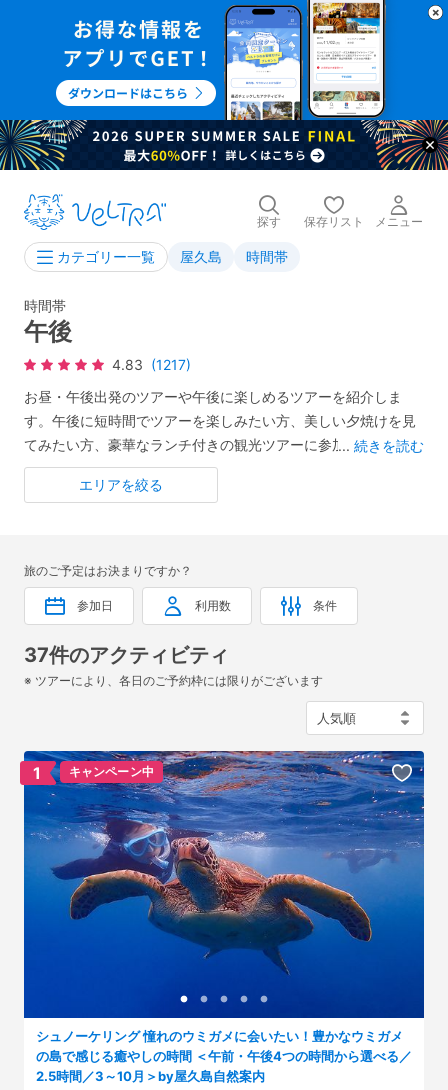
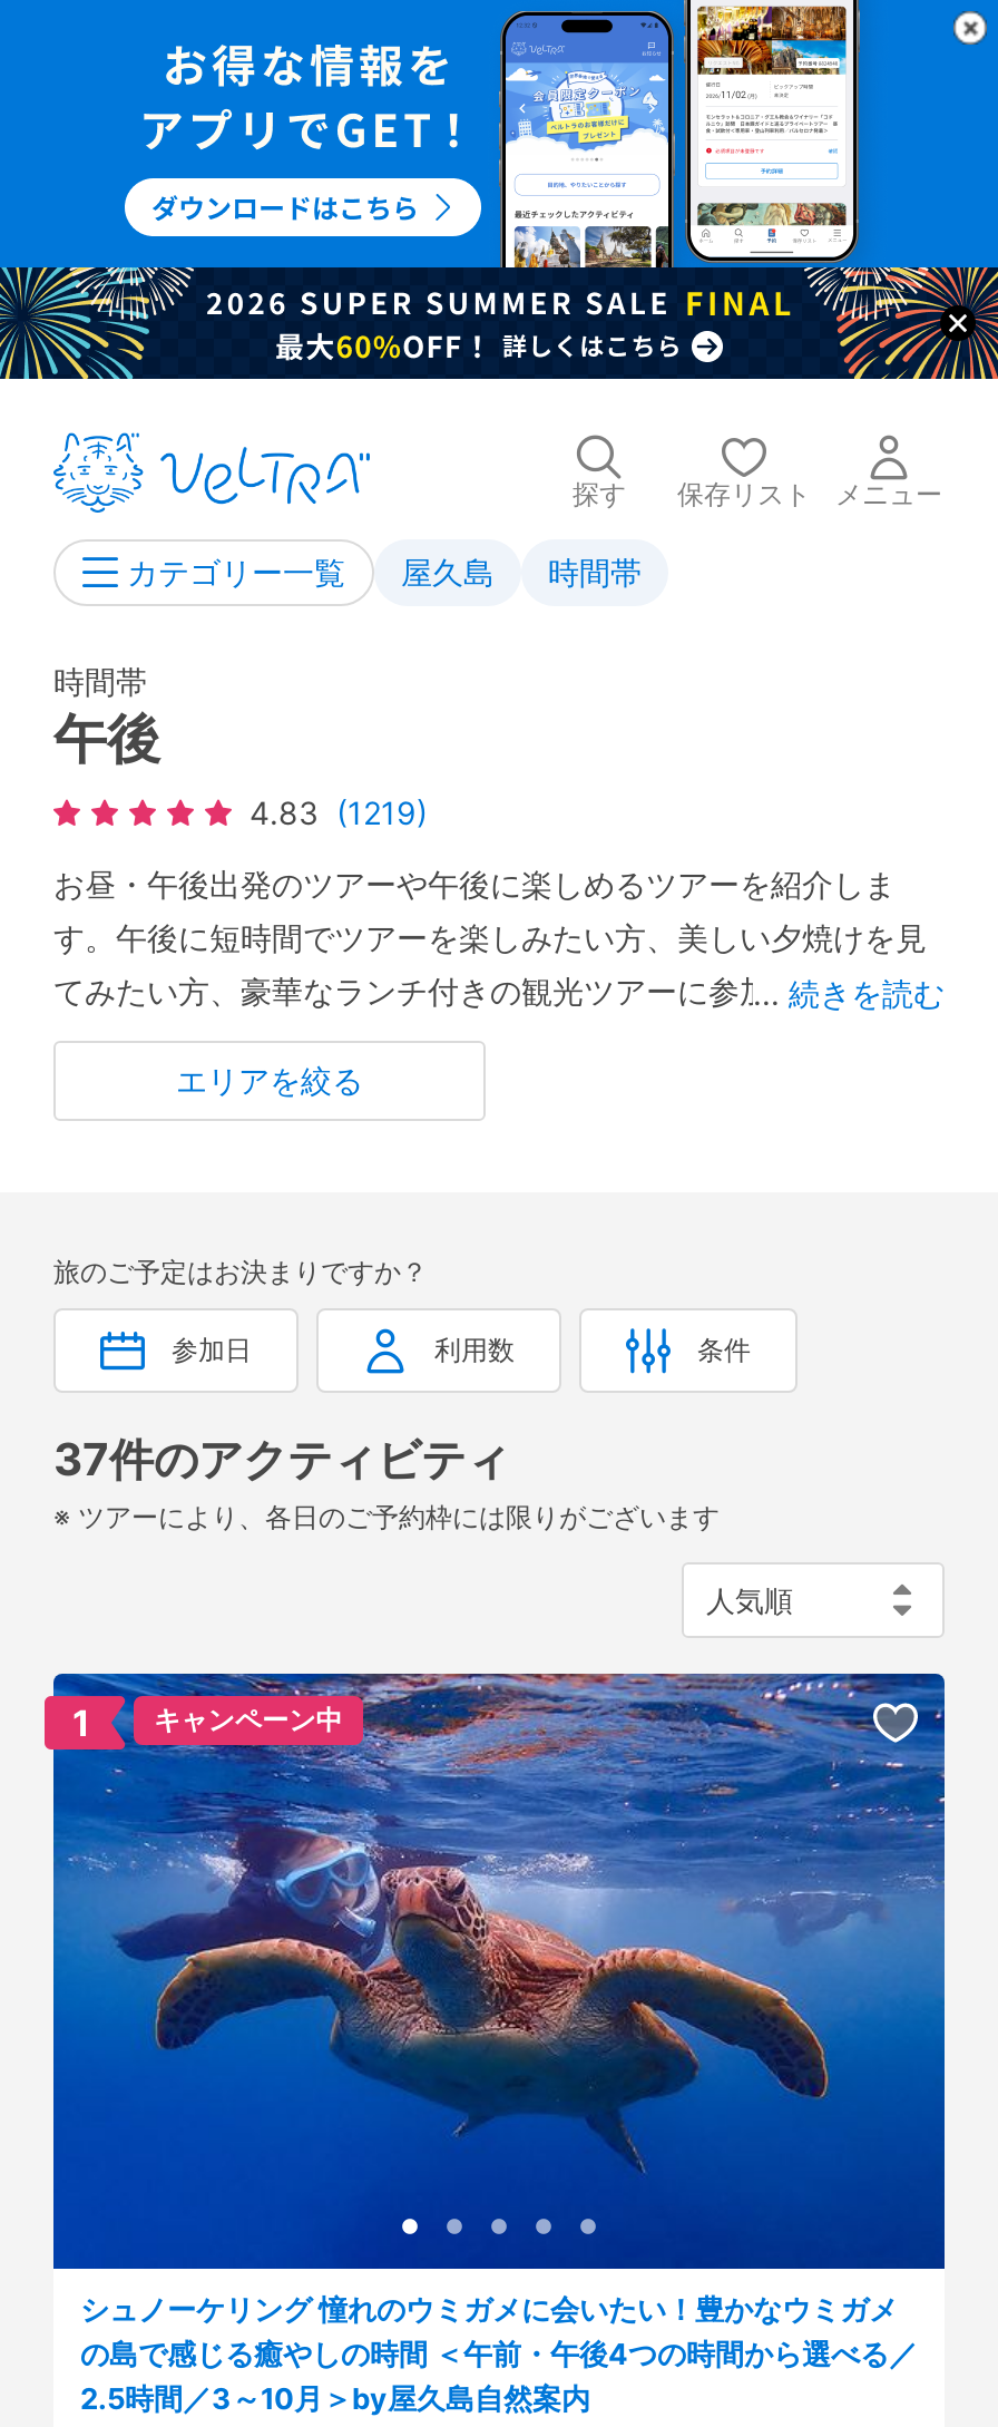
- 4.83 (1217)
+ 4.83 (1219)
